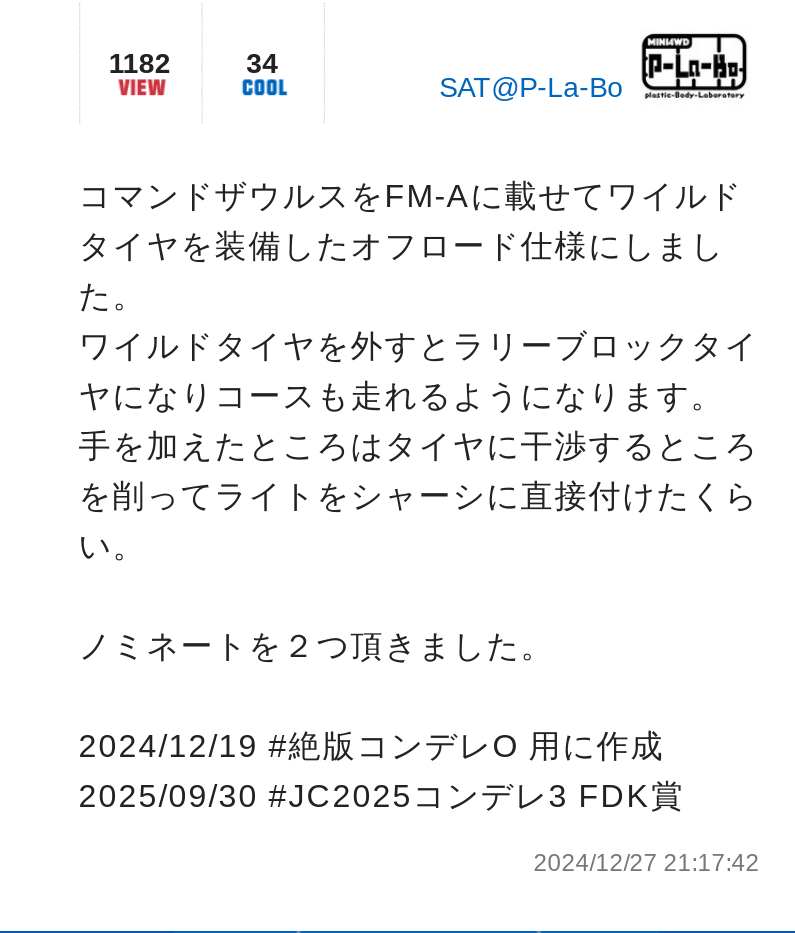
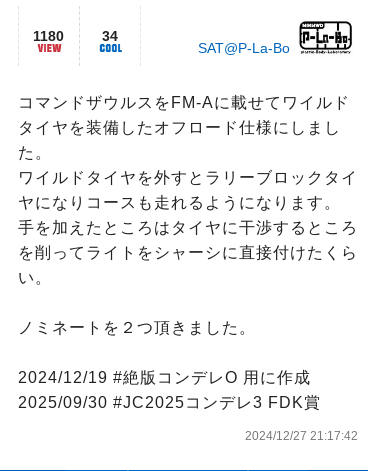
- 1182
+ 1180
